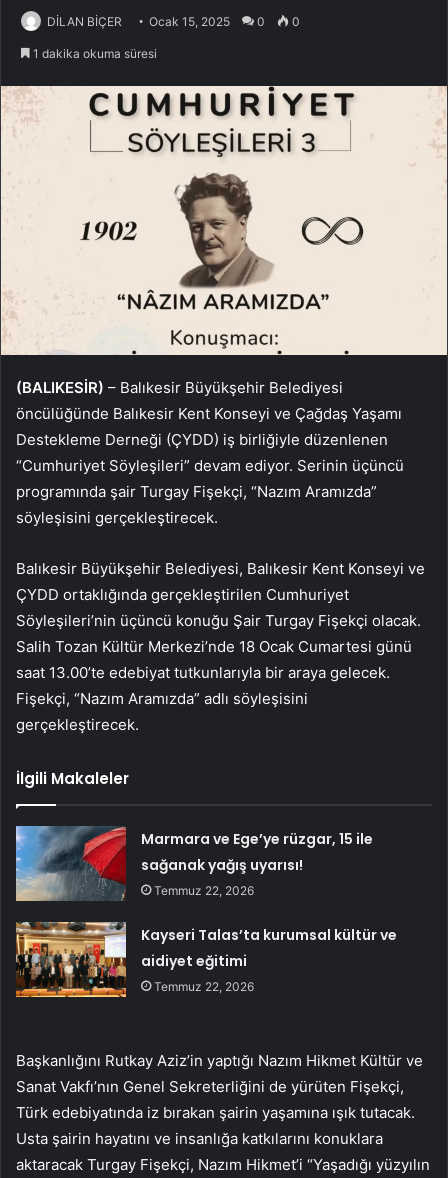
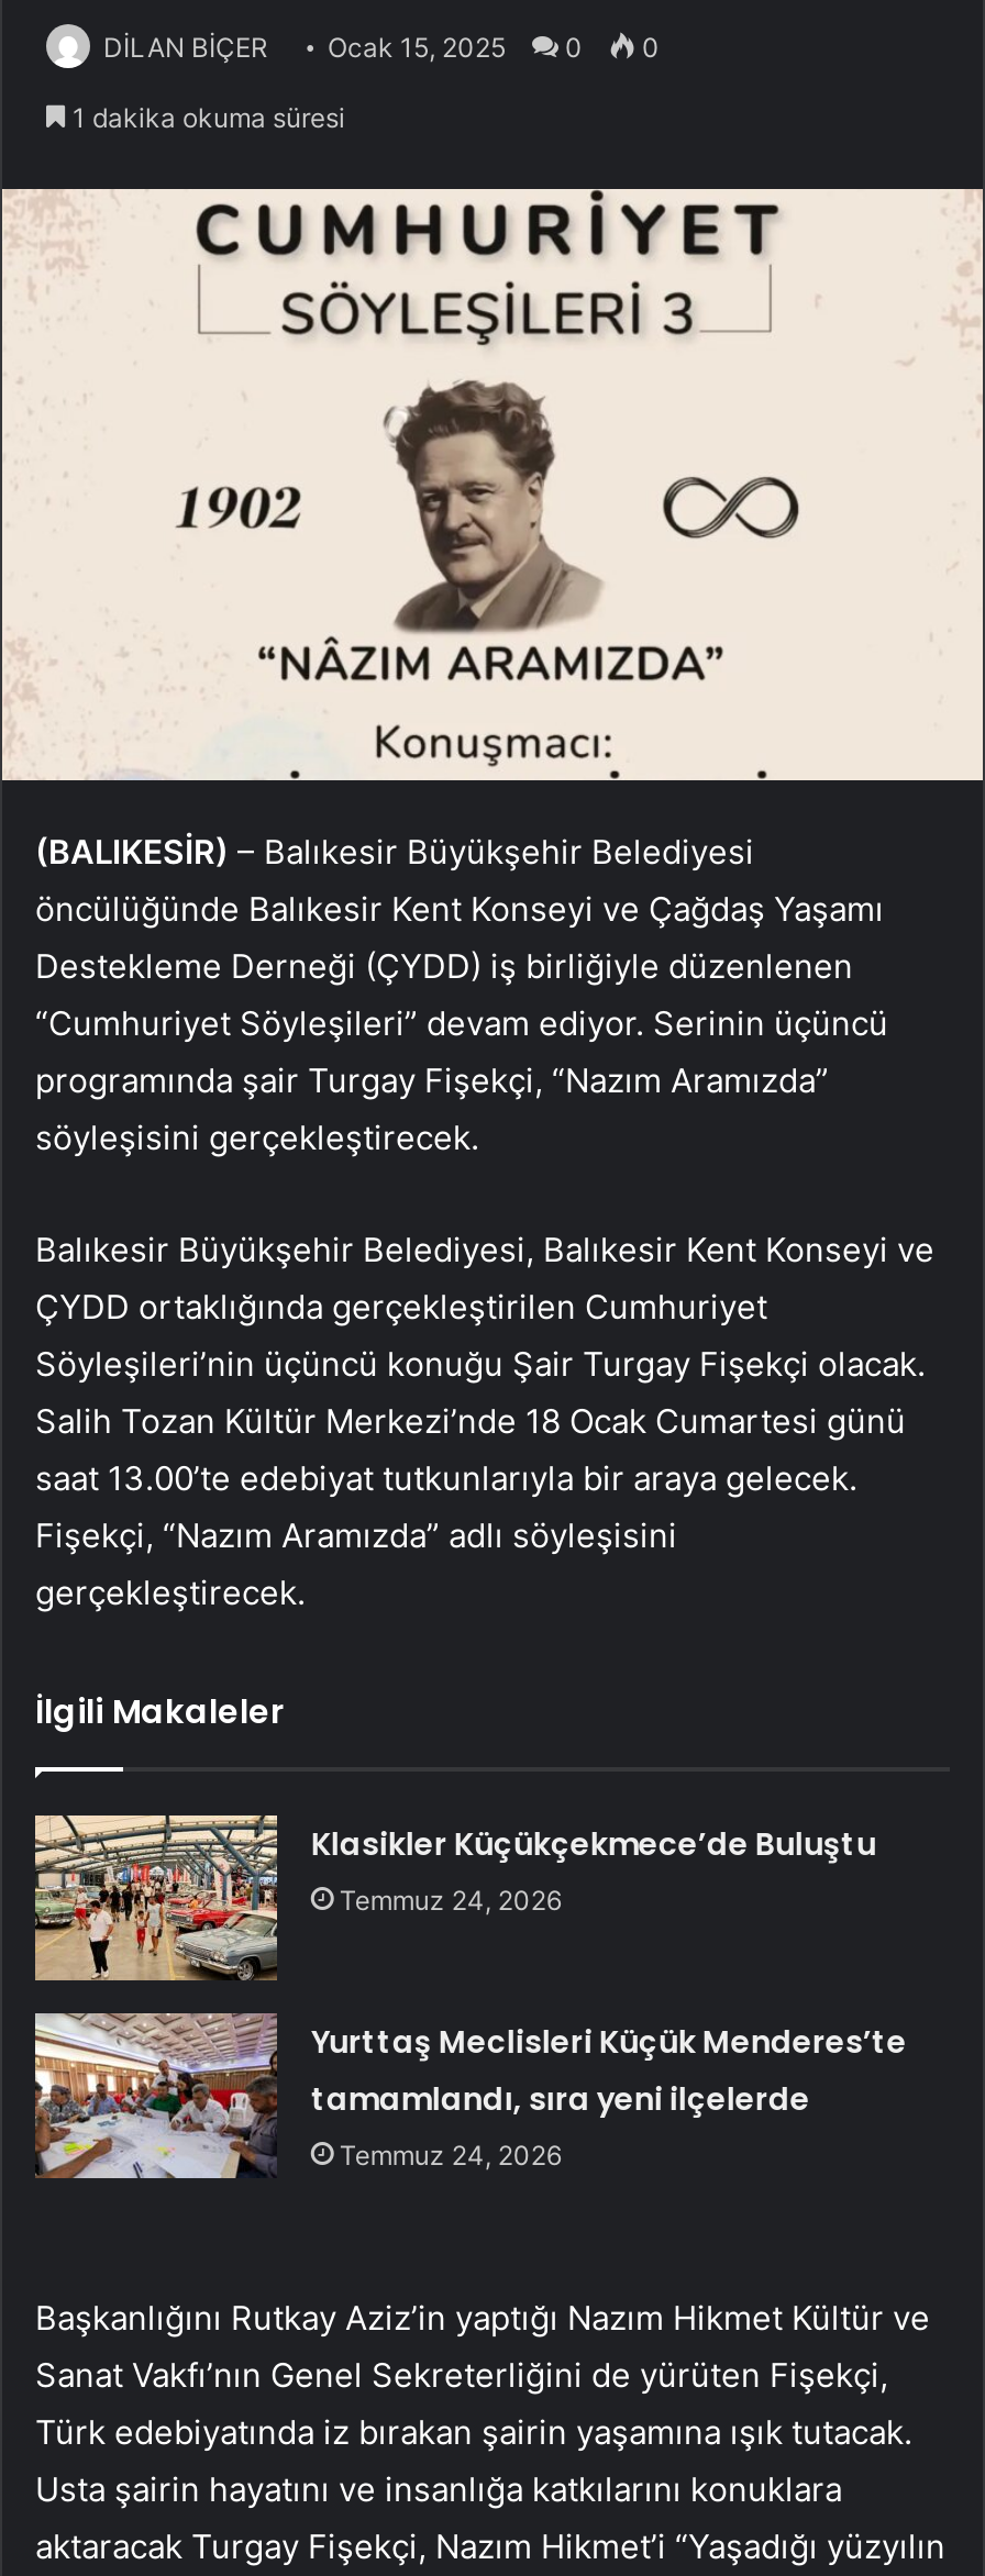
- [image]
- Marmara ve Ege’ye rüzgar, 15 ile
- sağanak yağış uyarısı!
- Temmuz 22, 2026
+ [image]
+ Klasikler Küçükçekmece’de Buluştu
+ Temmuz 24, 2026

- [image]
- Kayseri Talas’ta kurumsal kültür ve
- aidiyet eğitimi
- Temmuz 22, 2026
+ [image]
+ Yurttaş Meclisleri Küçük Menderes’te
+ tamamlandı, sıra yeni ilçelerde
+ Temmuz 24, 2026
